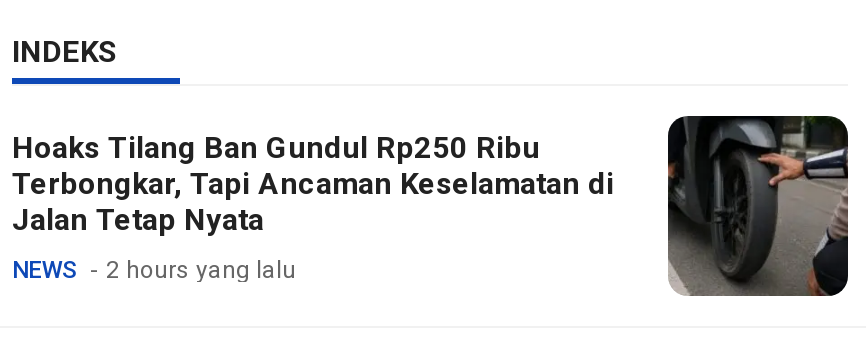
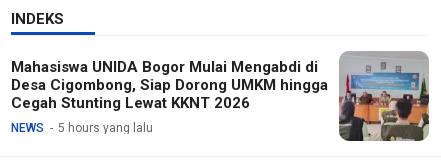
- [image]
- Hoaks Tilang Ban Gundul Rp250 Ribu
- Terbongkar, Tapi Ancaman Keselamatan di
- Jalan Tetap Nyata
+ [image]
+ Mahasiswa UNIDA Bogor Mulai Mengabdi di
+ Desa Cigombong, Siap Dorong UMKM hingga
+ Cegah Stunting Lewat KKNT 2026

- 2 hours yang lalu
+ 5 hours yang lalu
